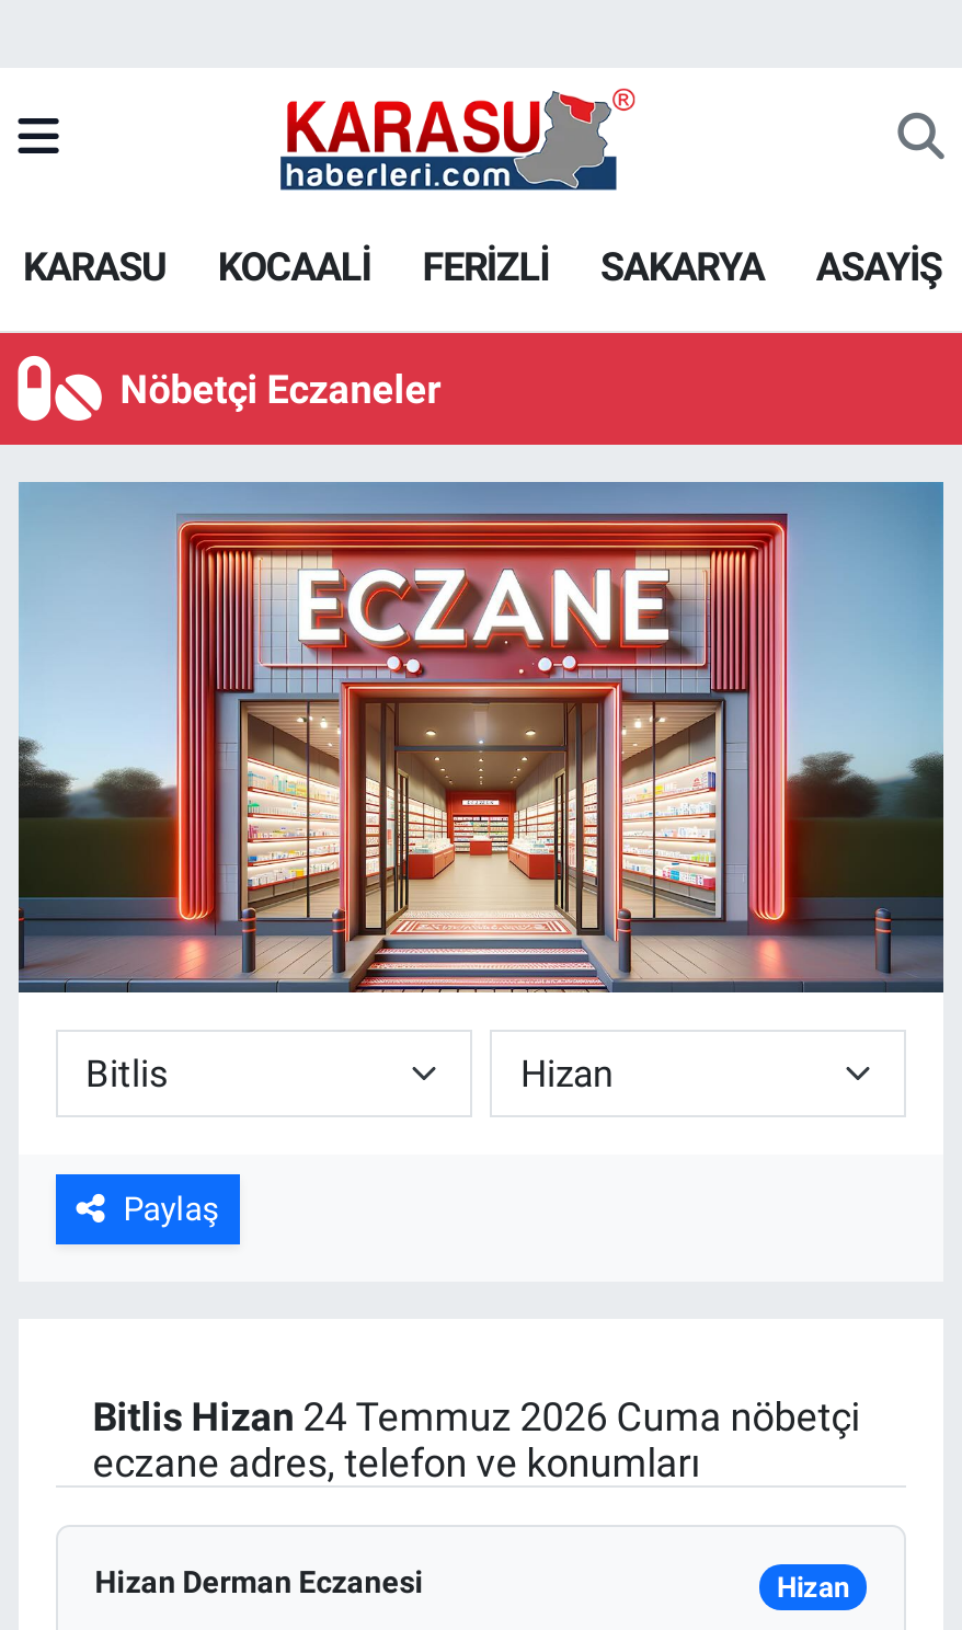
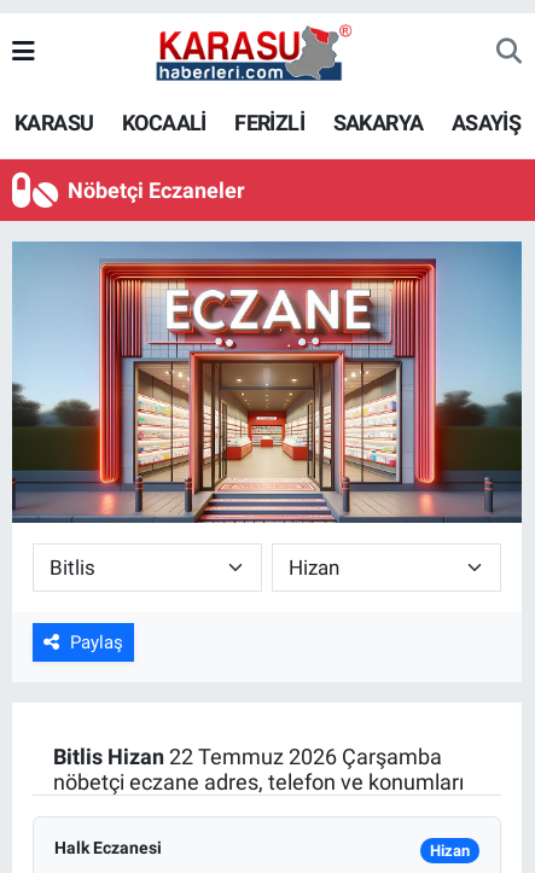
- Bitlis Hizan 24 Temmuz 2026 Cuma nöbetçi
- eczane adres, telefon ve konumları
+ Bitlis Hizan 22 Temmuz 2026 Çarşamba
+ nöbetçi eczane adres, telefon ve konumları

- Hizan Derman Eczanesi
+ Halk Eczanesi
